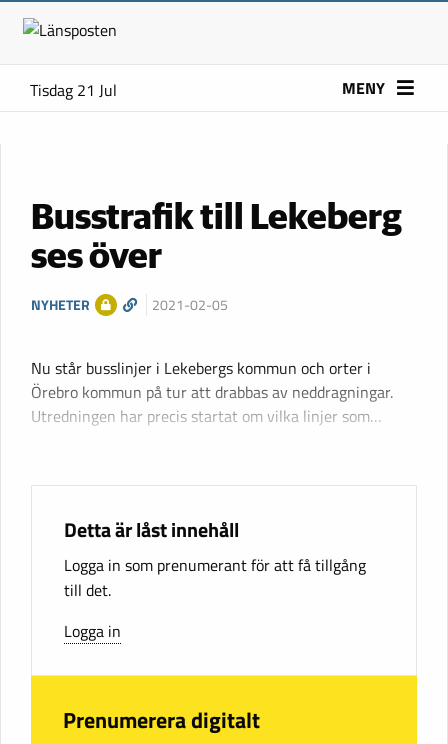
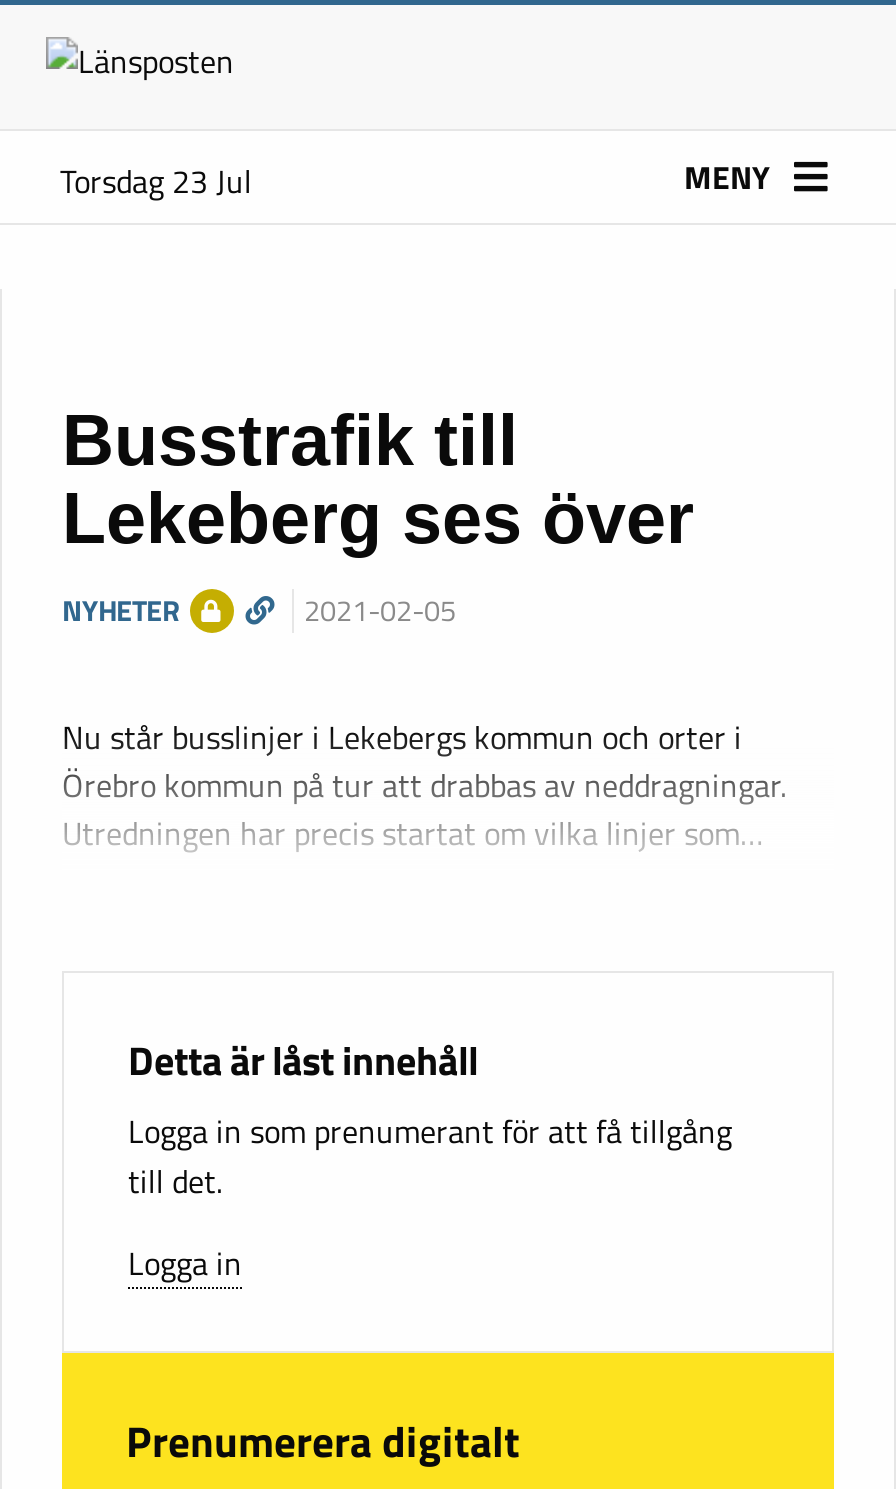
- Tisdag 21 Jul
+ Torsdag 23 Jul
